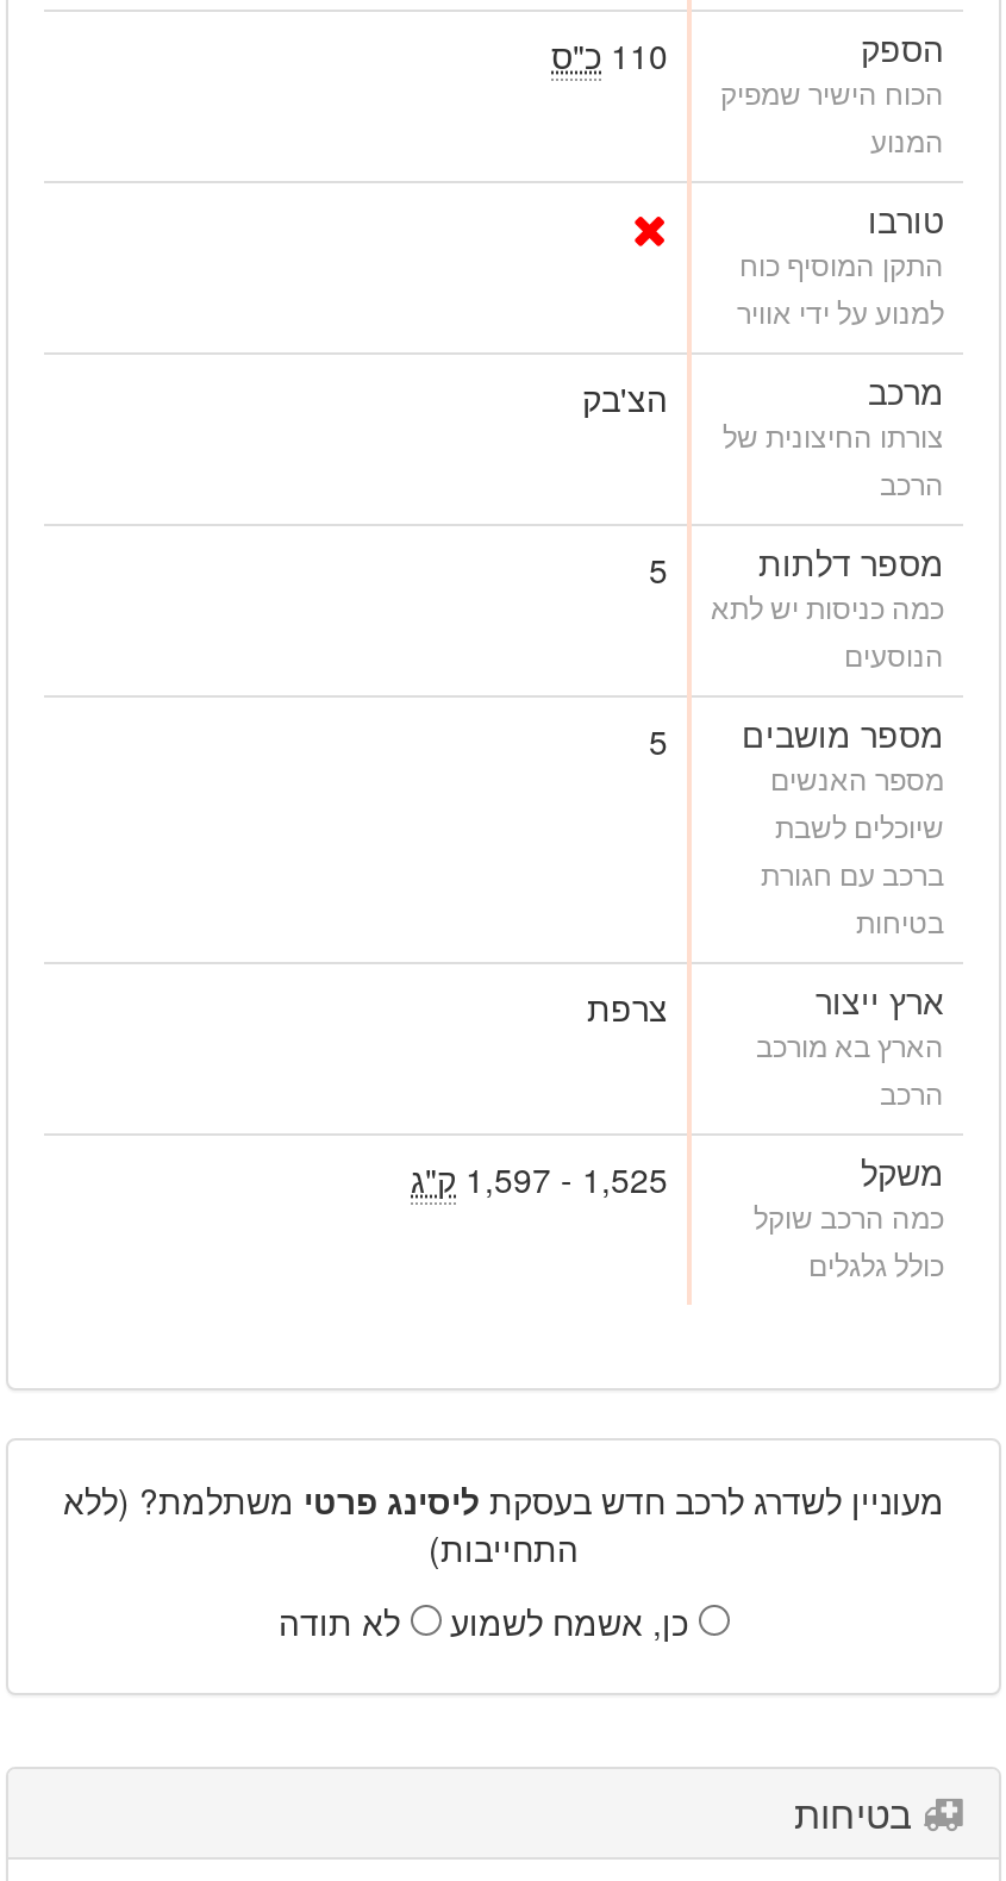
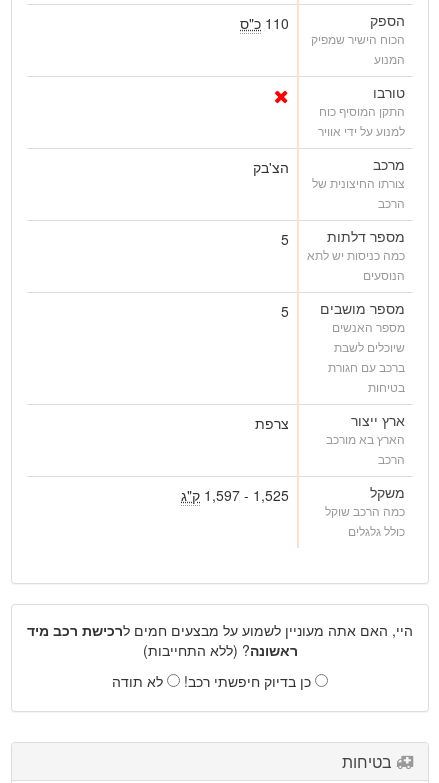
- מעוניין לשדרג לרכב חדש בעסקת ליסינג פרטי משתלמת? (ללא
- התחייבות)
+ היי, האם אתה מעוניין לשמוע על מבצעים חמים לרכישת רכב מיד
+ ראשונה? (ללא התחייבות)

- כן, אשמח לשמוע
+ כן בדיוק חיפשתי רכב!
